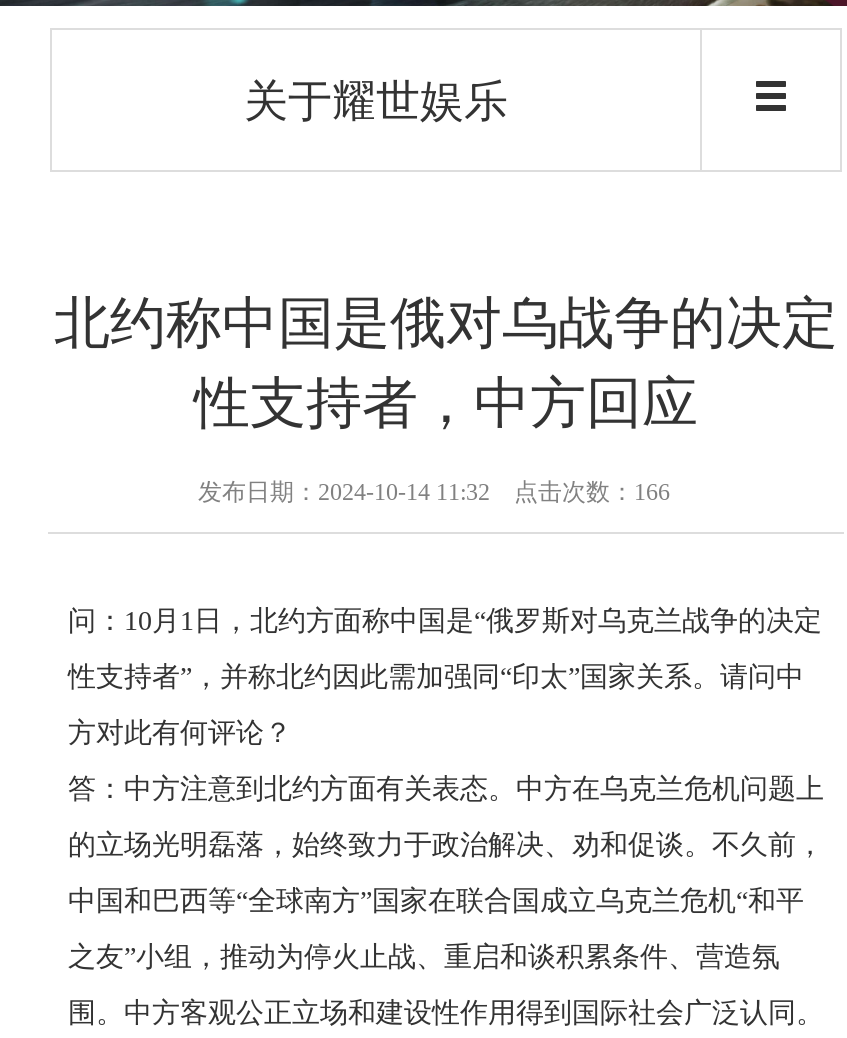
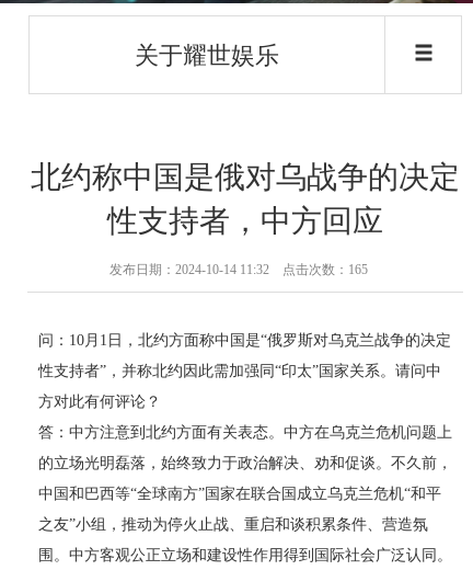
- 发布日期：2024-10-14 11:32 点击次数：166
+ 发布日期：2024-10-14 11:32 点击次数：165
